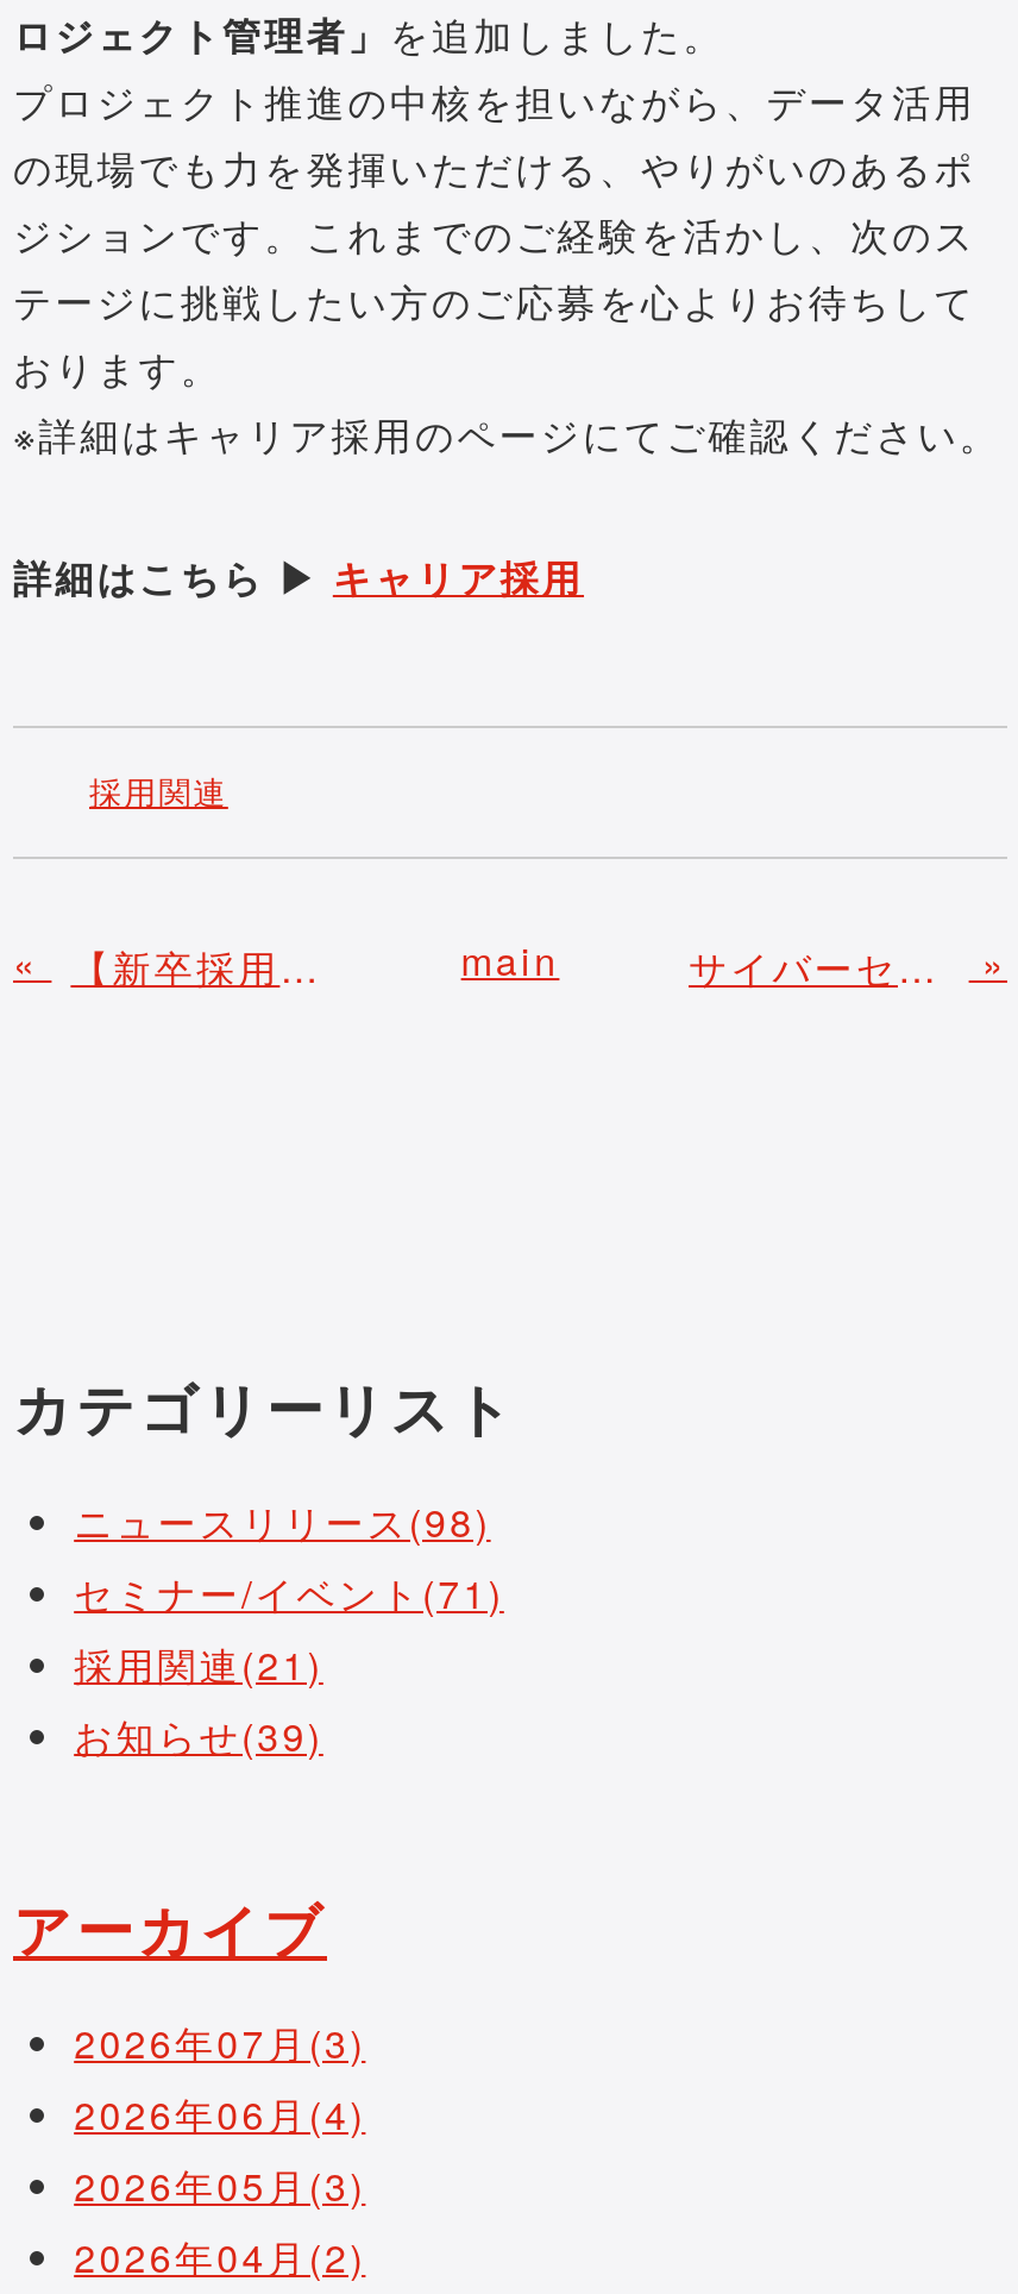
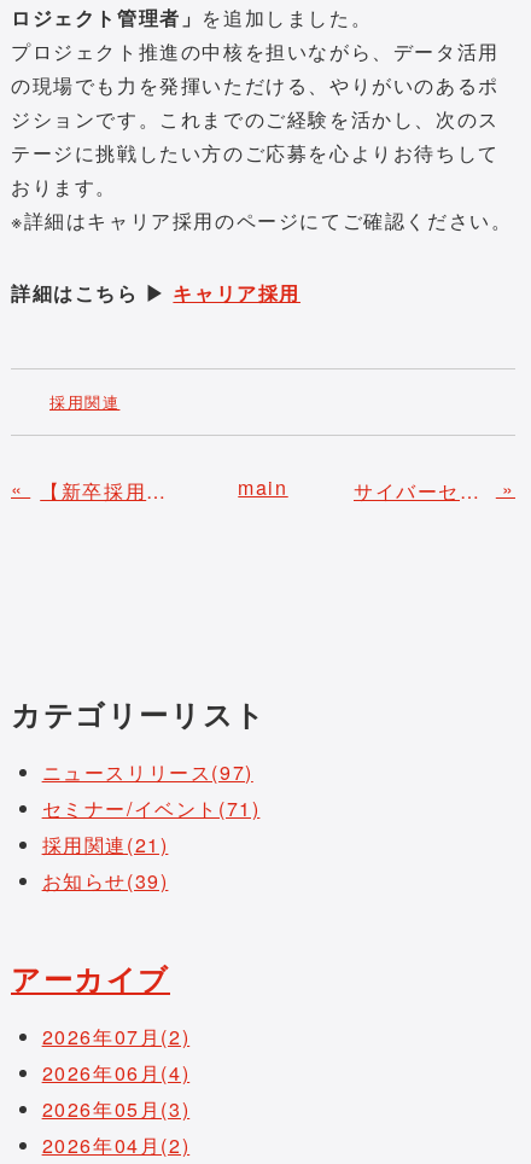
- ニュースリリース(98)
+ ニュースリリース(97)

- 2026年07月(3)
+ 2026年07月(2)
